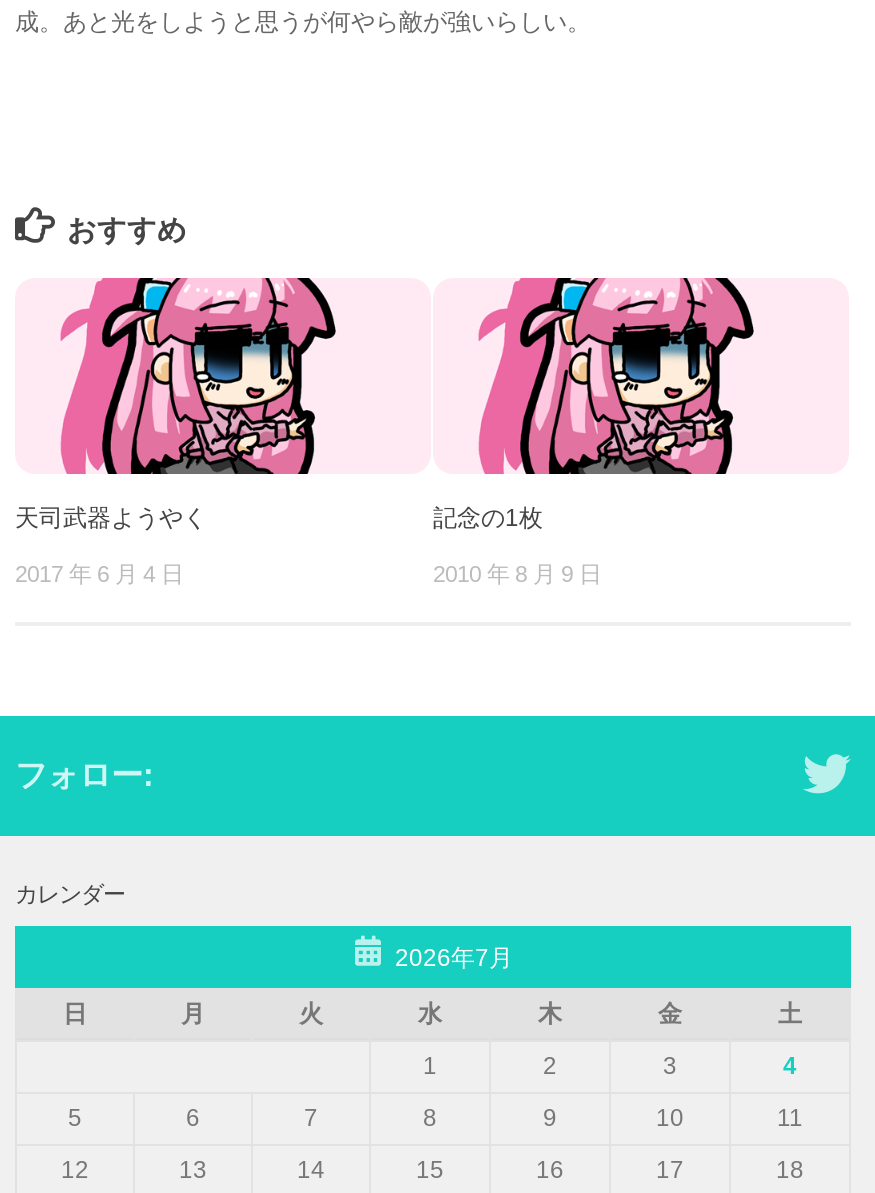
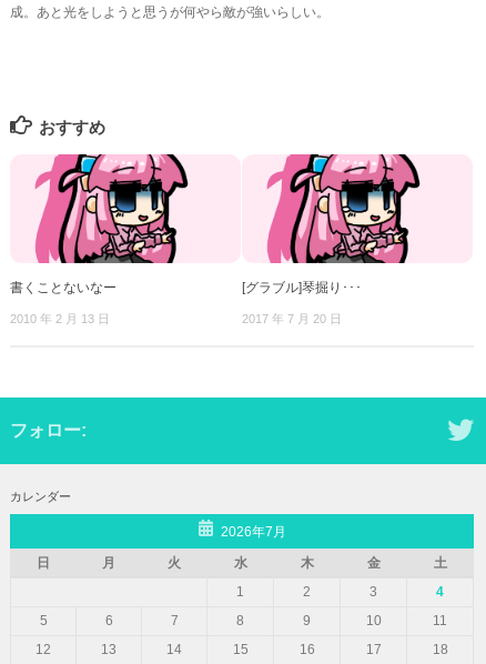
- 天司武器ようやく
+ 書くことないなー

- 記念の1枚
+ [グラブル]琴掘り･･･

- 2017 年 6 月 4 日
+ 2010 年 2 月 13 日

- 2010 年 8 月 9 日
+ 2017 年 7 月 20 日
